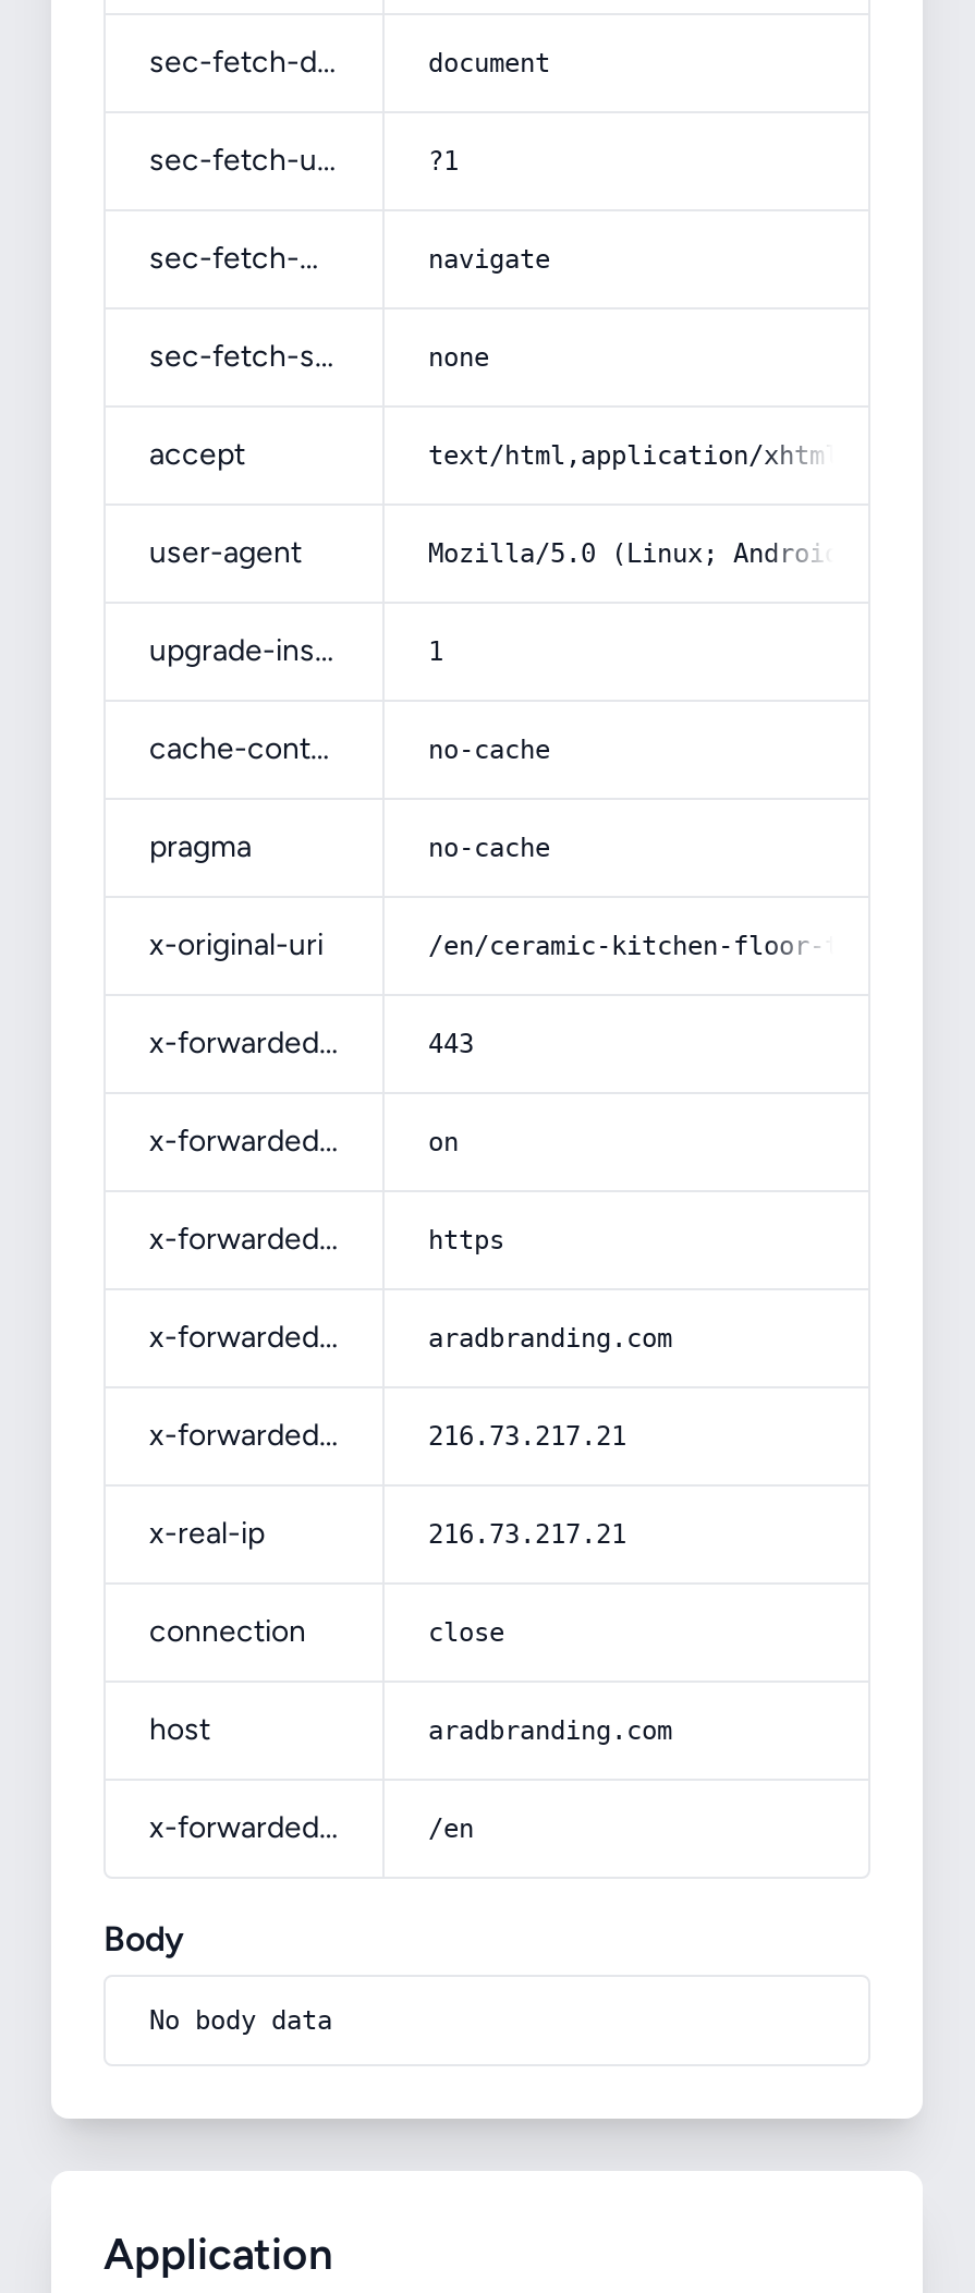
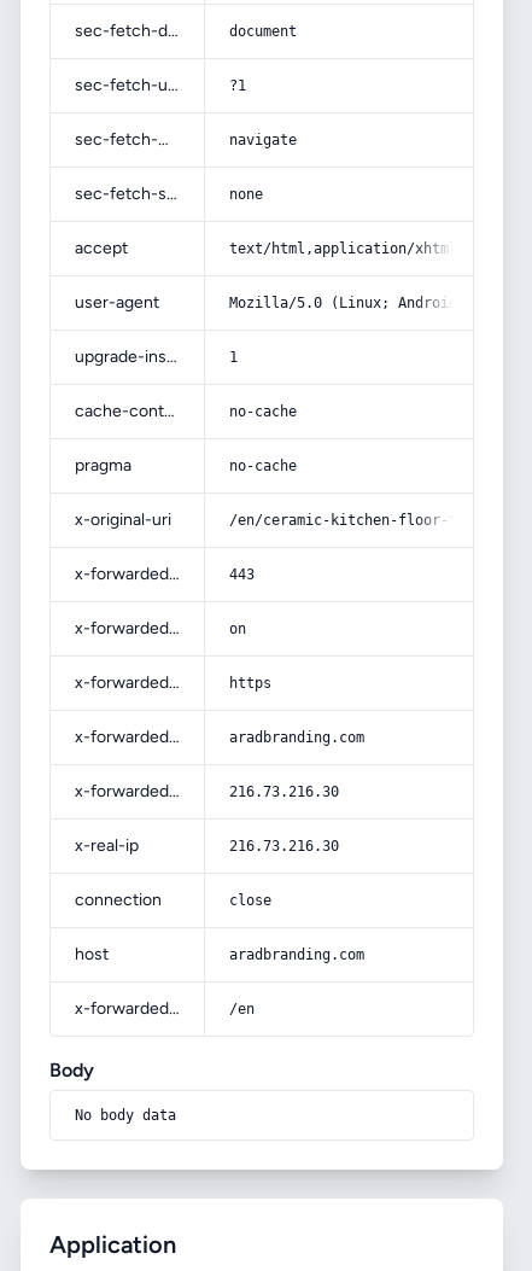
- 216.73.217.21
+ 216.73.216.30

- 216.73.217.21
+ 216.73.216.30
